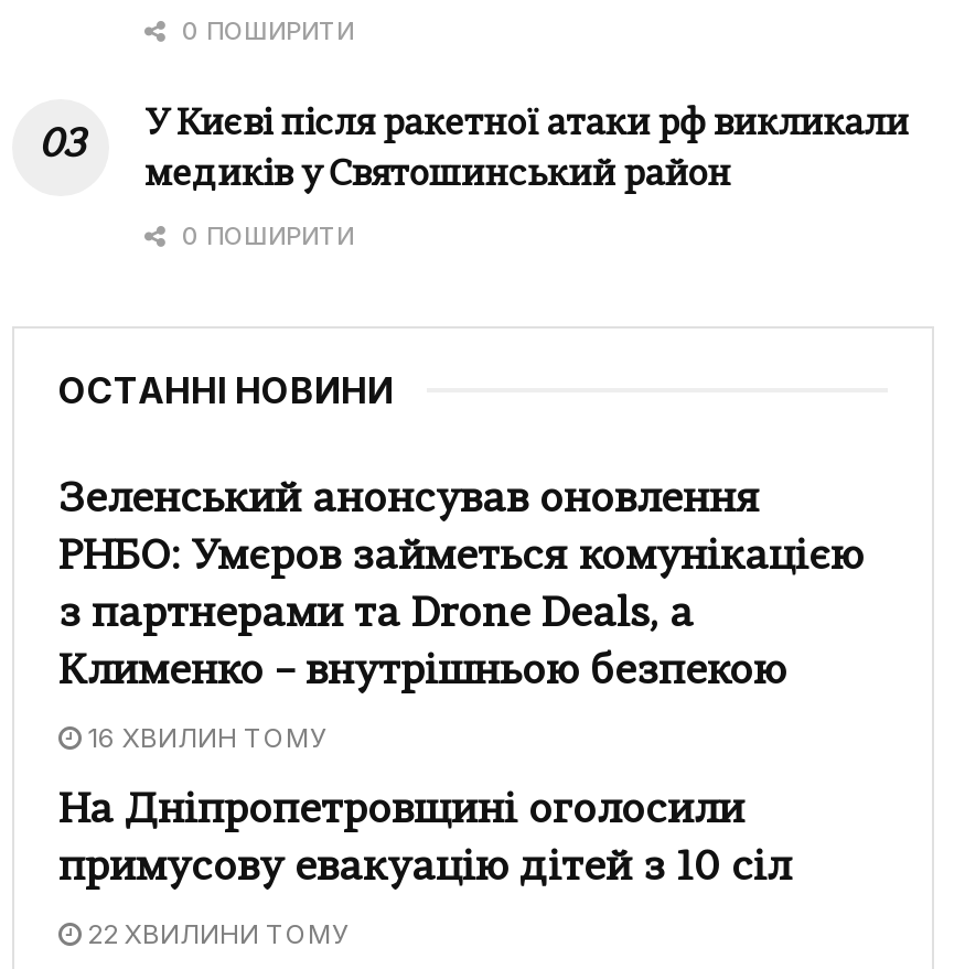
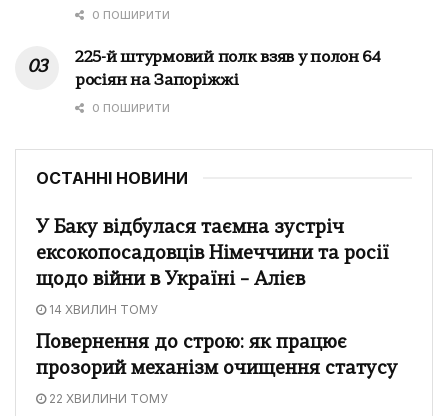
- У Києві після ракетної атаки рф викликали
- медиків у Святошинський район
+ 225-й штурмовий полк взяв у полон 64
+ росіян на Запоріжжі

- Зеленський анонсував оновлення
- РНБО: Умєров займеться комунікацією
- з партнерами та Drone Deals, а
- Клименко – внутрішньою безпекою
+ У Баку відбулася таємна зустріч
+ ексокопосадовців Німеччини та росії
+ щодо війни в Україні – Алієв

- 16 ХВИЛИН ТОМУ
+ 14 ХВИЛИН ТОМУ

- На Дніпропетровщині оголосили
- примусову евакуацію дітей з 10 сіл
+ Повернення до строю: як працює
+ прозорий механізм очищення статусу
